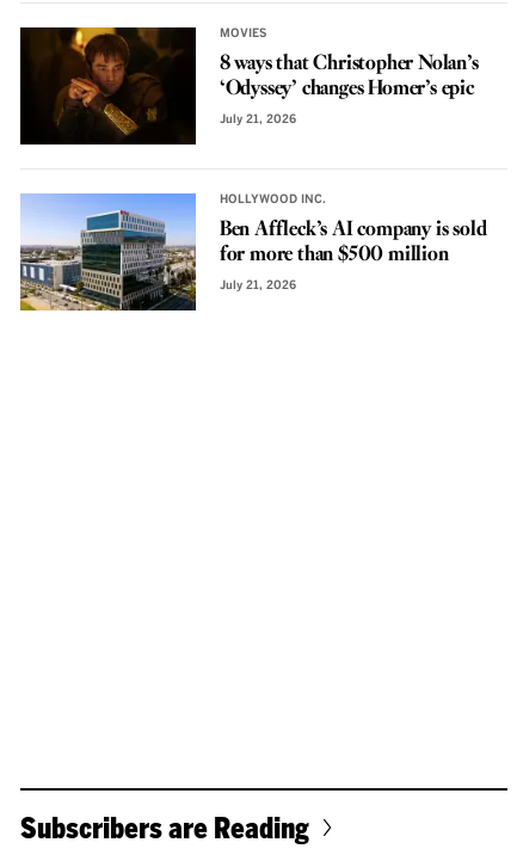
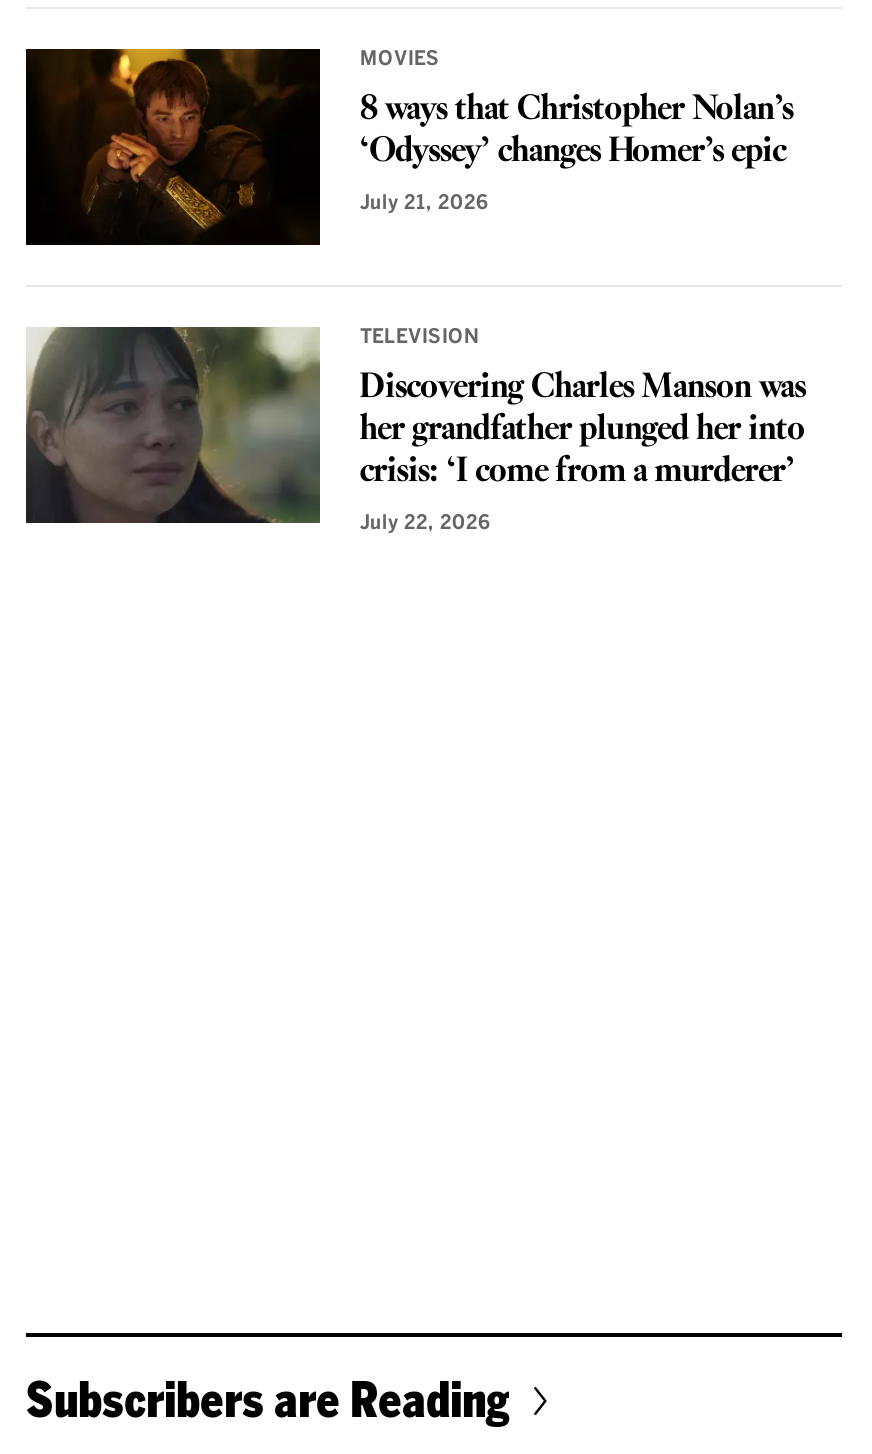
- [image]
- HOLLYWOOD INC.
- Ben Affleck’s AI company is sold
- for more than $500 million
- July 21, 2026
+ [image]
+ TELEVISION
+ Discovering Charles Manson was
+ her grandfather plunged her into
+ crisis: ‘I come from a murderer’
+ July 22, 2026
